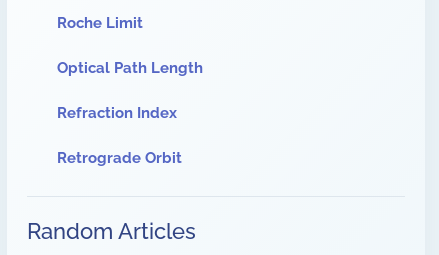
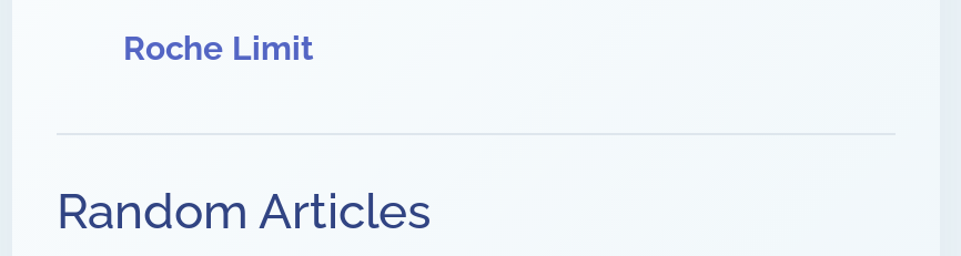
- Optical Path Length
- Refraction Index
- Retrograde Orbit
